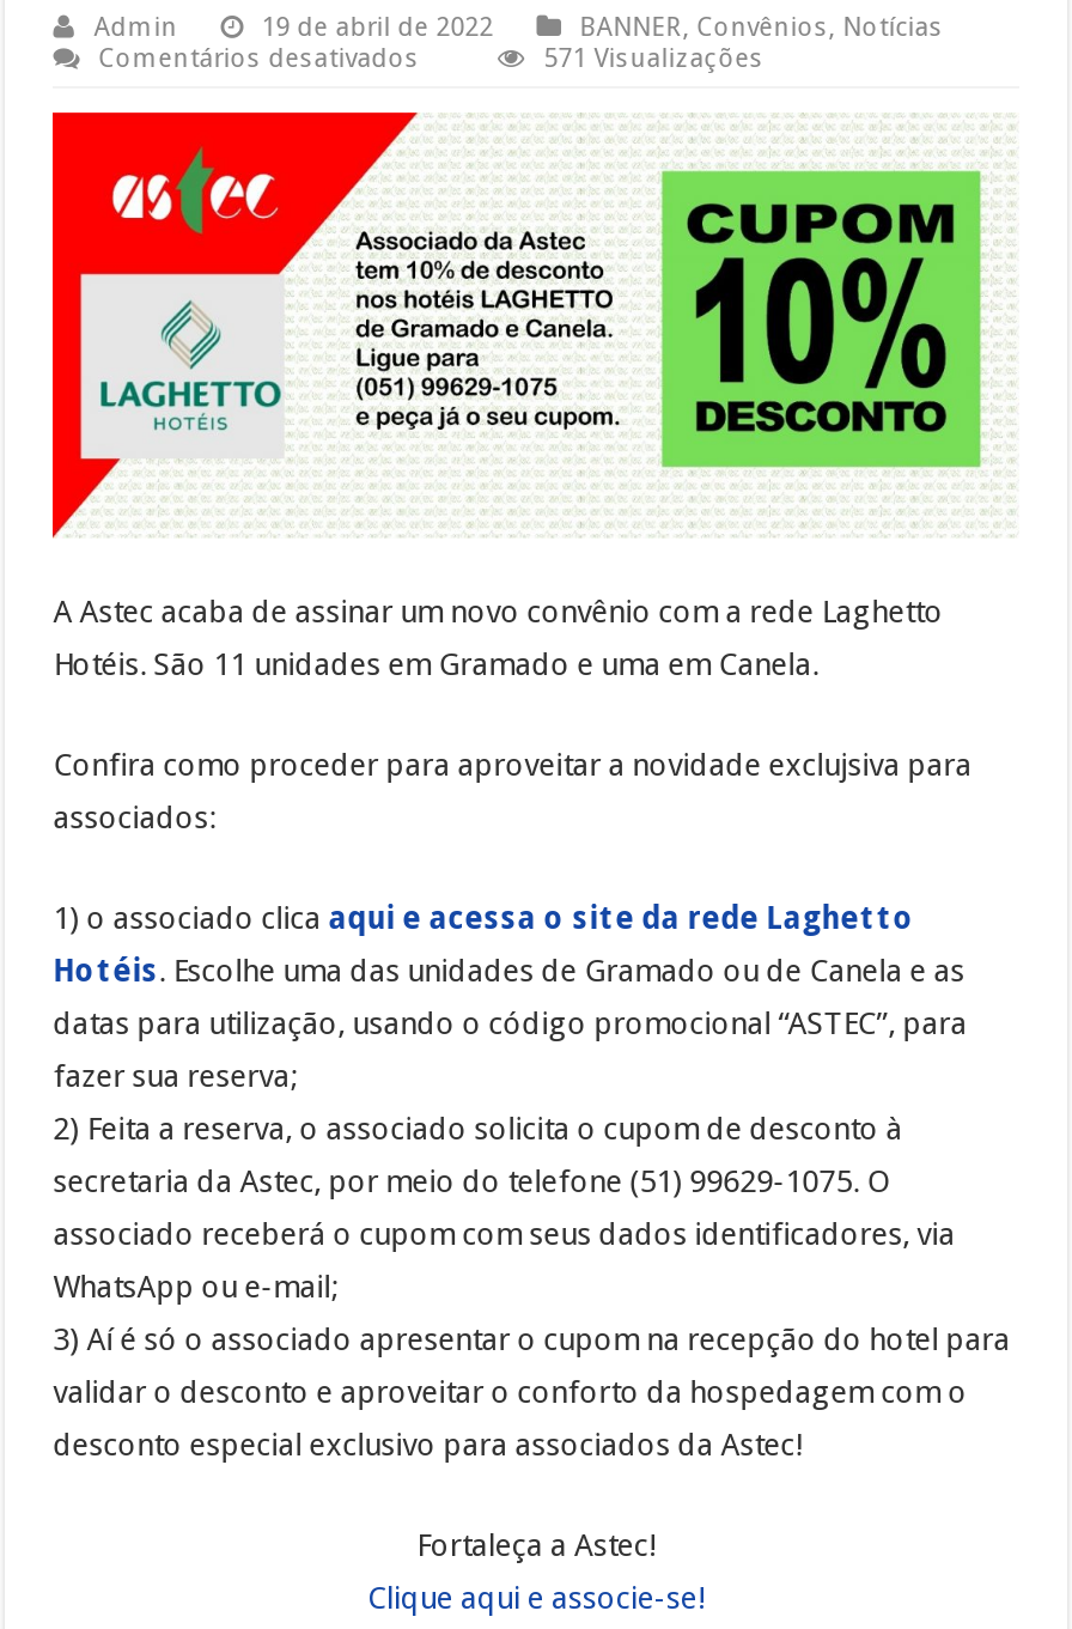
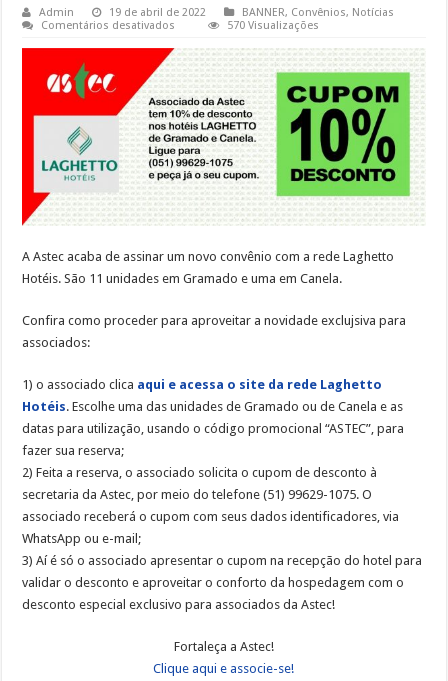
- 571 Visualizações
+ 570 Visualizações
